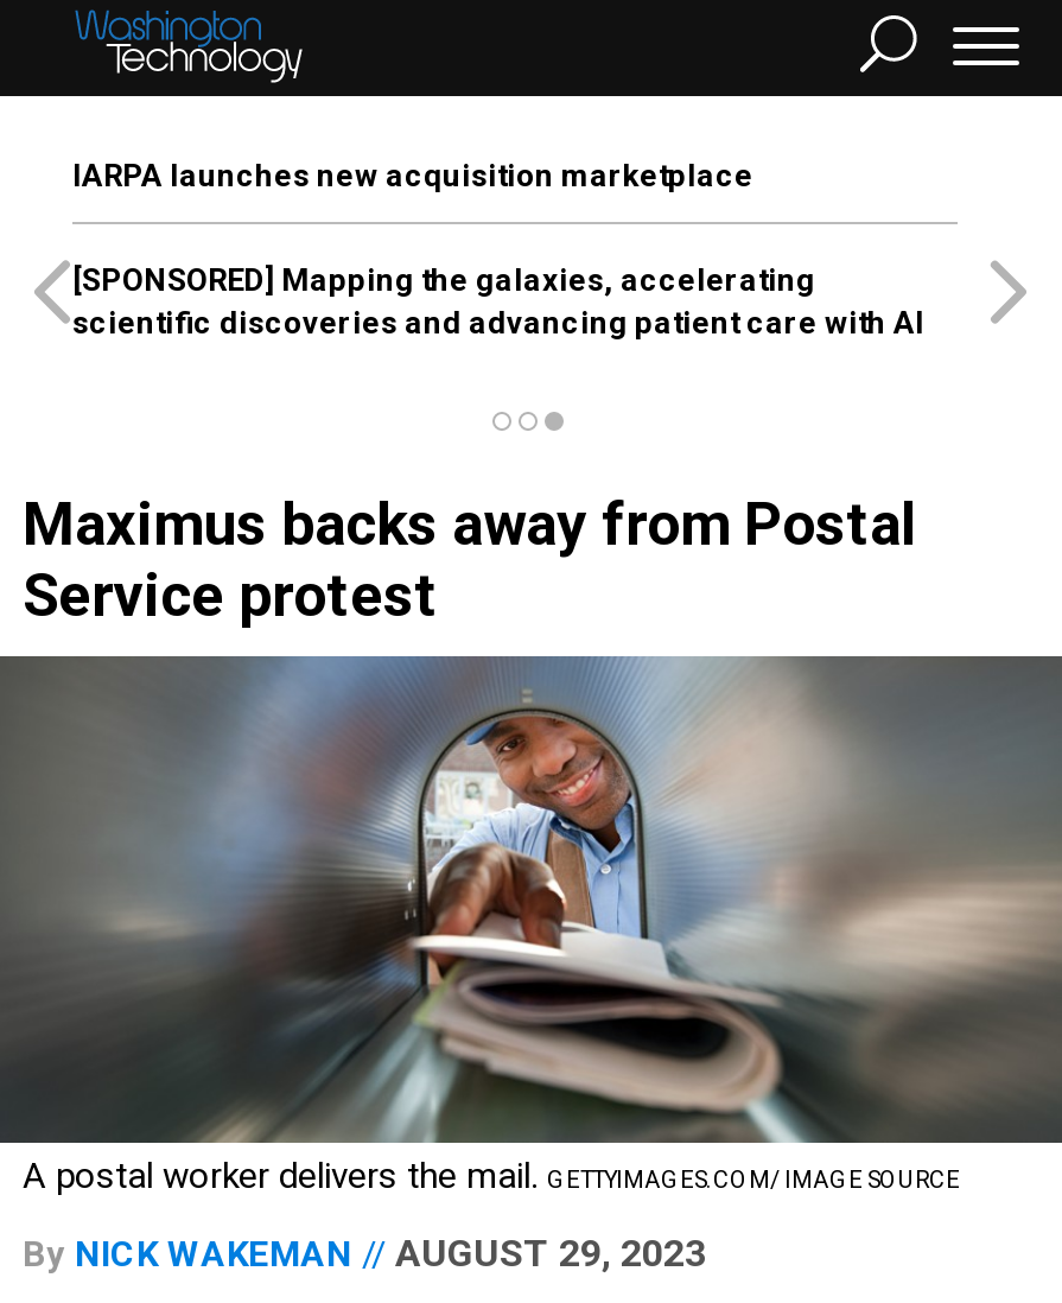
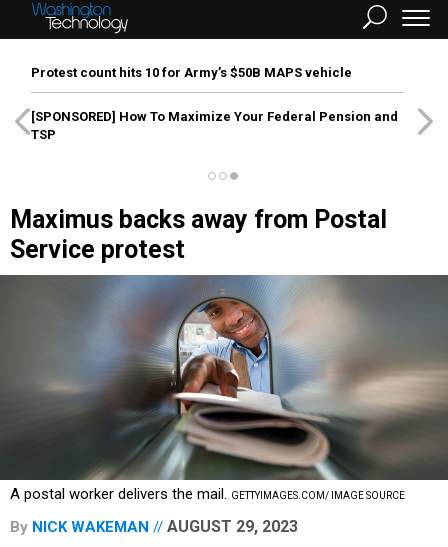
- IARPA launches new acquisition marketplace
+ Protest count hits 10 for Army’s $50B MAPS vehicle

- [SPONSORED] Mapping the galaxies, accelerating
- scientific discoveries and advancing patient care with AI
+ [SPONSORED] How To Maximize Your Federal Pension and
+ TSP
